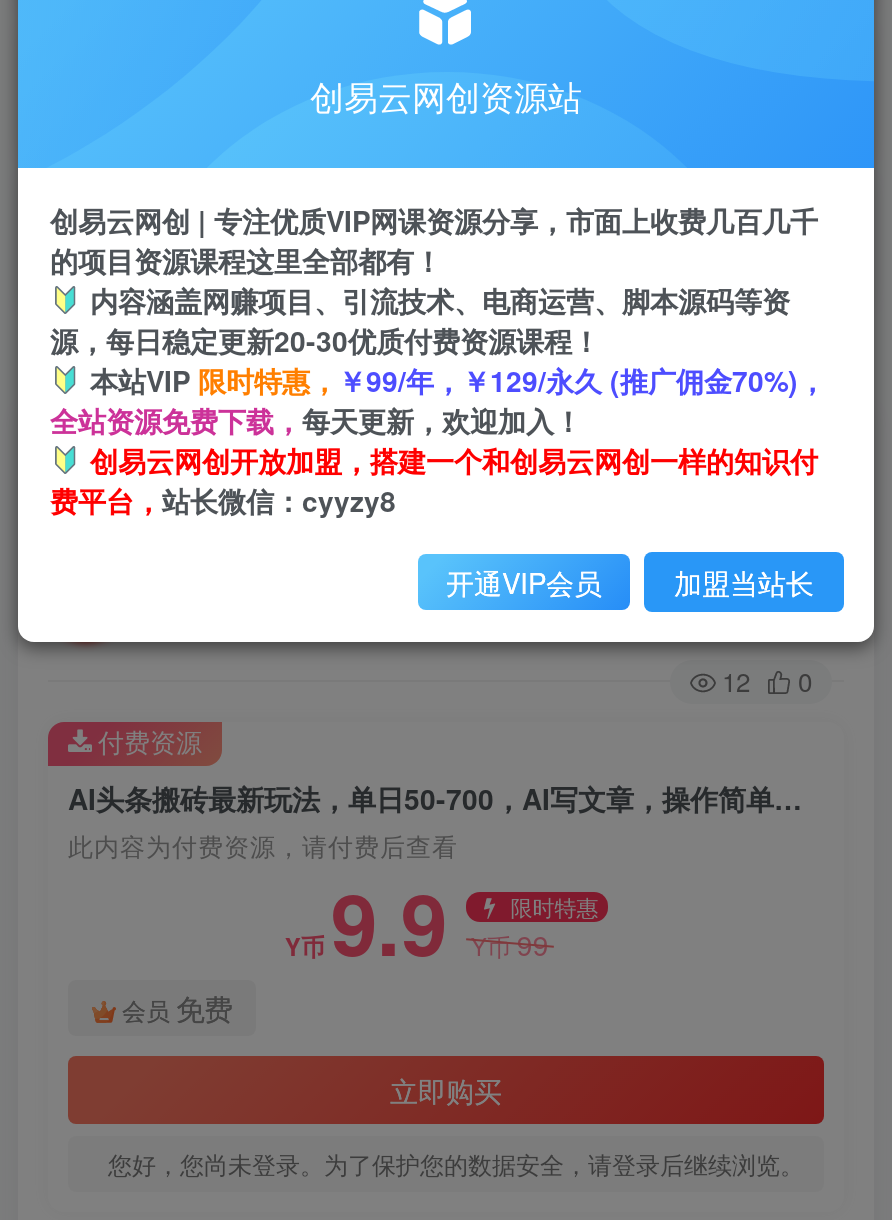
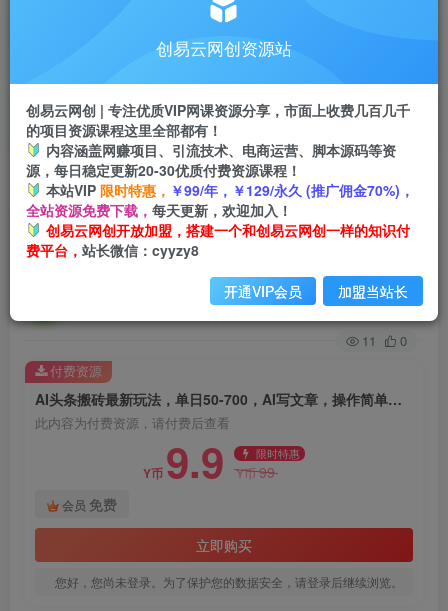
- 12 0
+ 11 0
